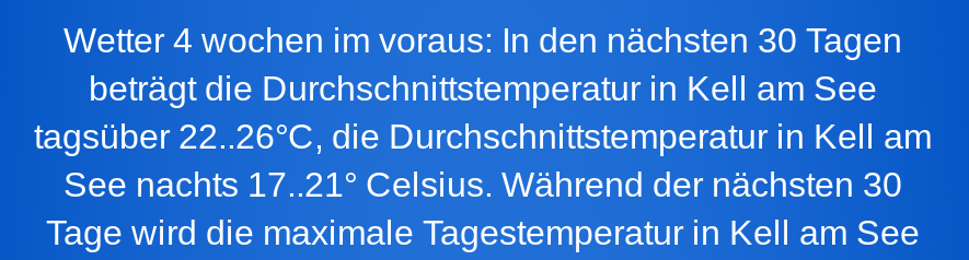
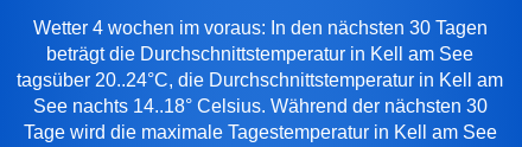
- tagsüber 22..26°C, die Durchschnittstemperatur in Kell am
+ tagsüber 20..24°C, die Durchschnittstemperatur in Kell am

- See nachts 17..21° Celsius. Während der nächsten 30
+ See nachts 14..18° Celsius. Während der nächsten 30
